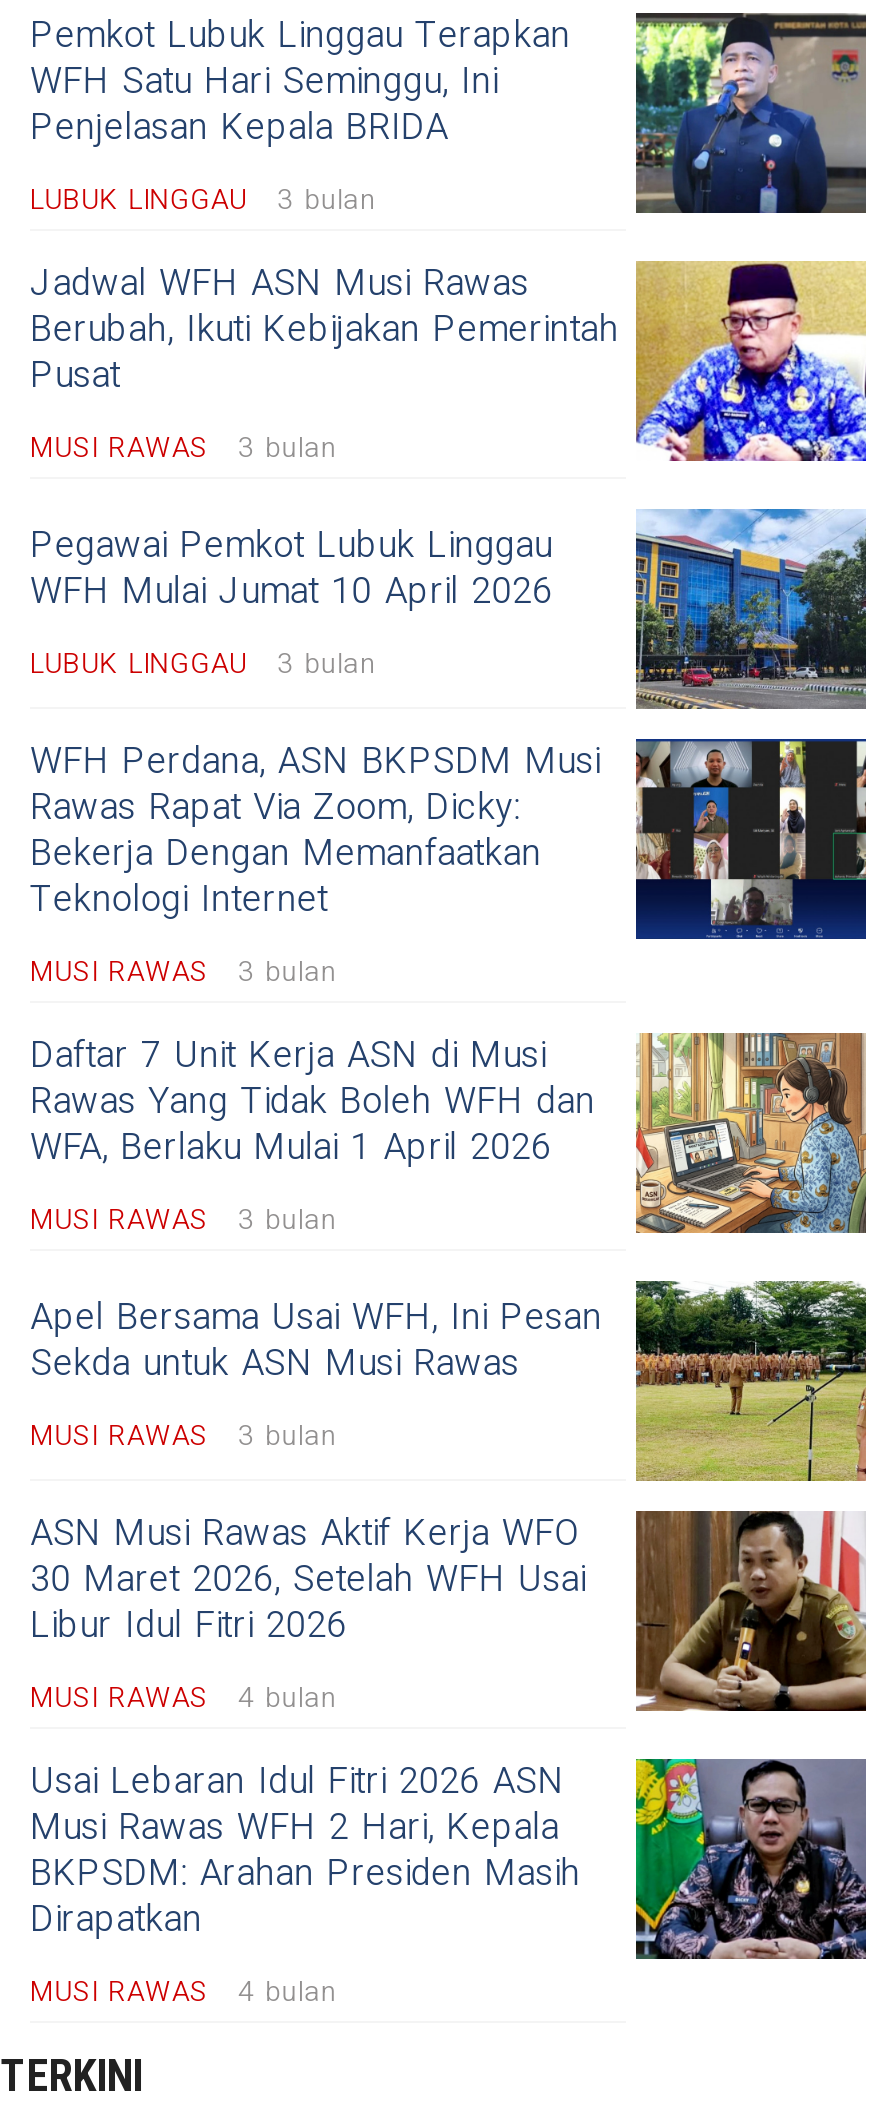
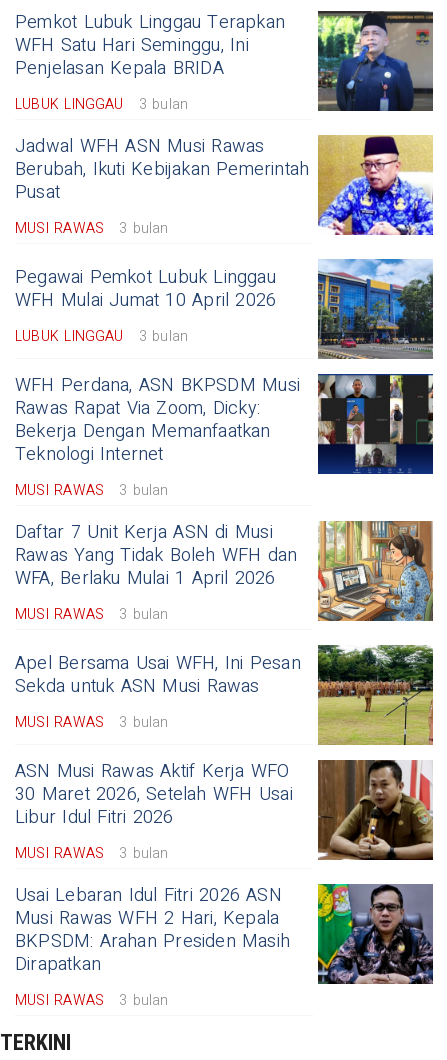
- MUSI RAWAS 4 bulan
+ MUSI RAWAS 3 bulan

- MUSI RAWAS 4 bulan
+ MUSI RAWAS 3 bulan
